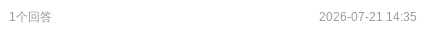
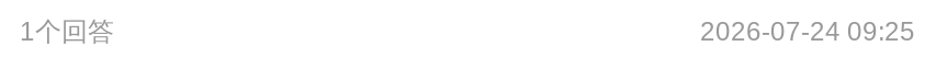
- 2026-07-21 14:35
+ 2026-07-24 09:25
